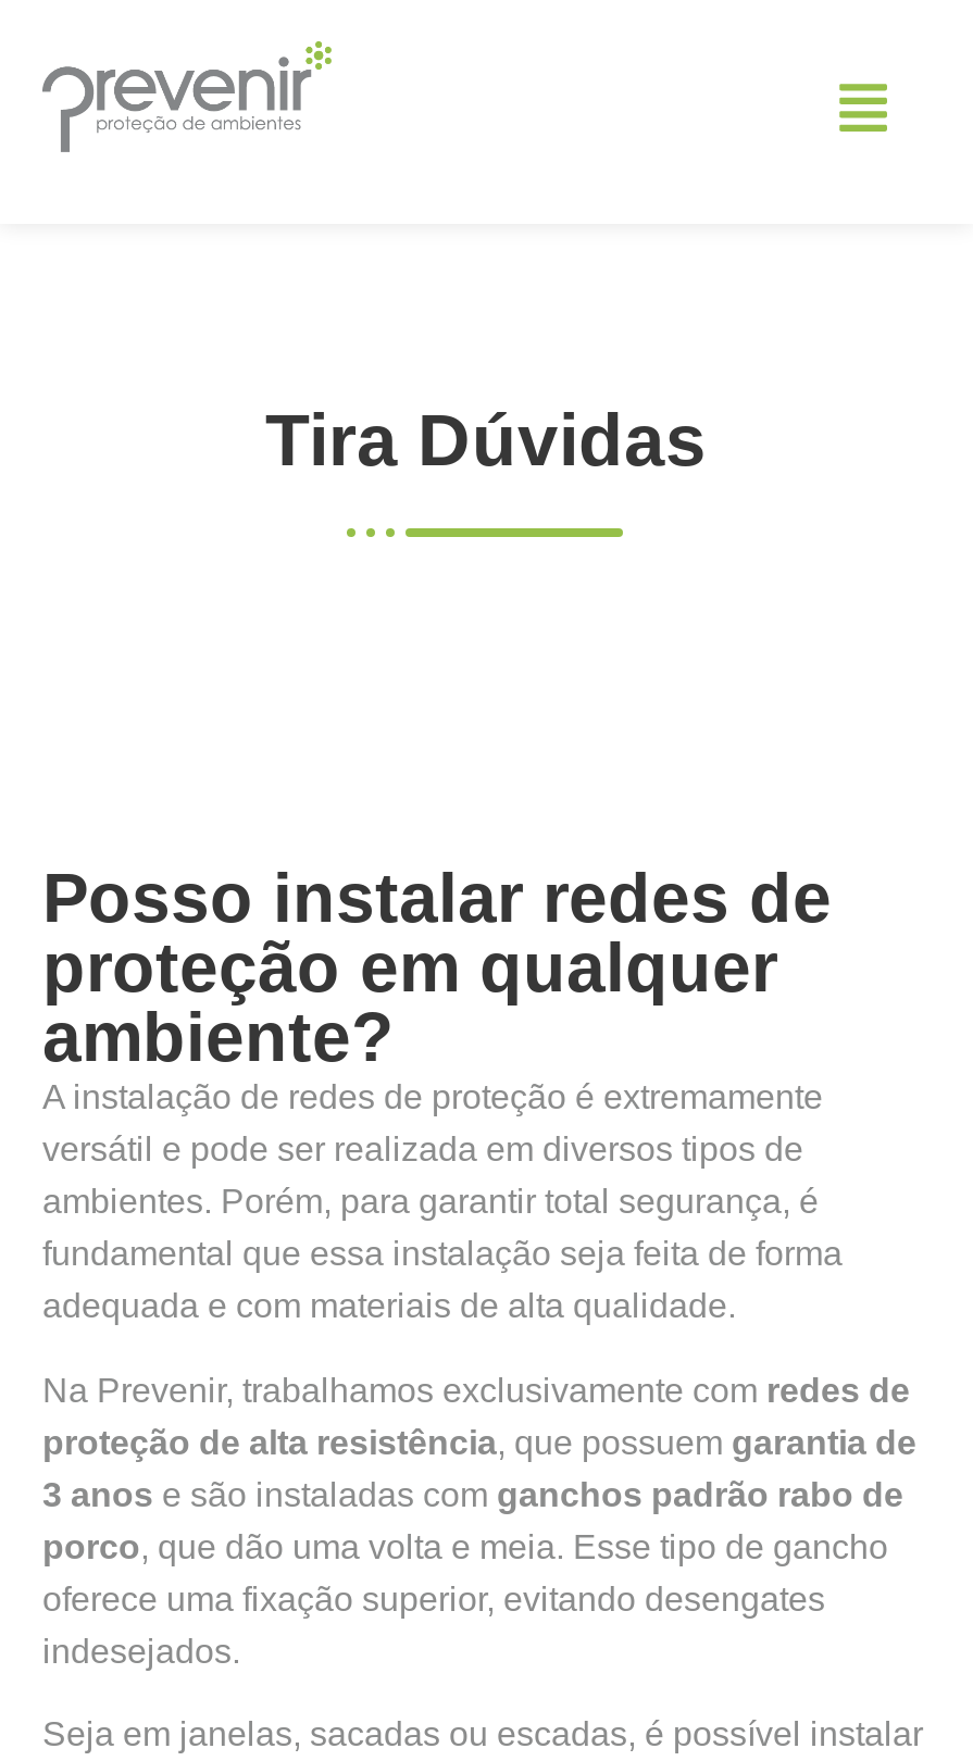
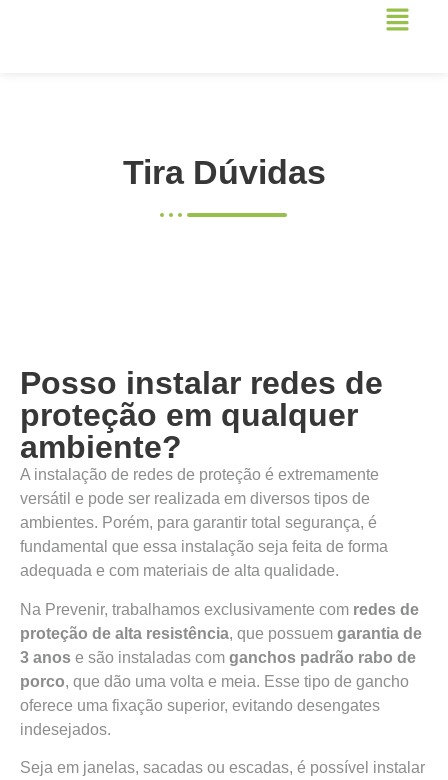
- [image]
